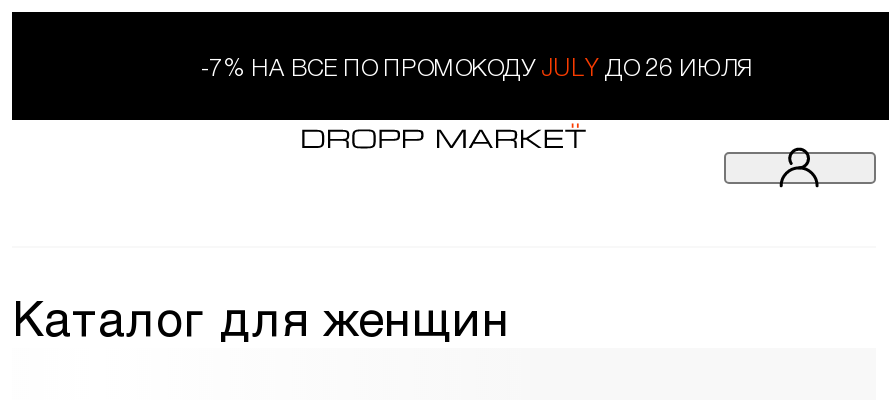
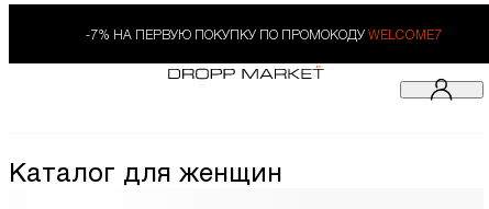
- -7% НА ВСЕ ПО ПРОМОКОДУ JULY ДО 26 ИЮЛЯ
+ -7% НА ПЕРВУЮ ПОКУПКУ ПО ПРОМОКОДУ WELCOME7
